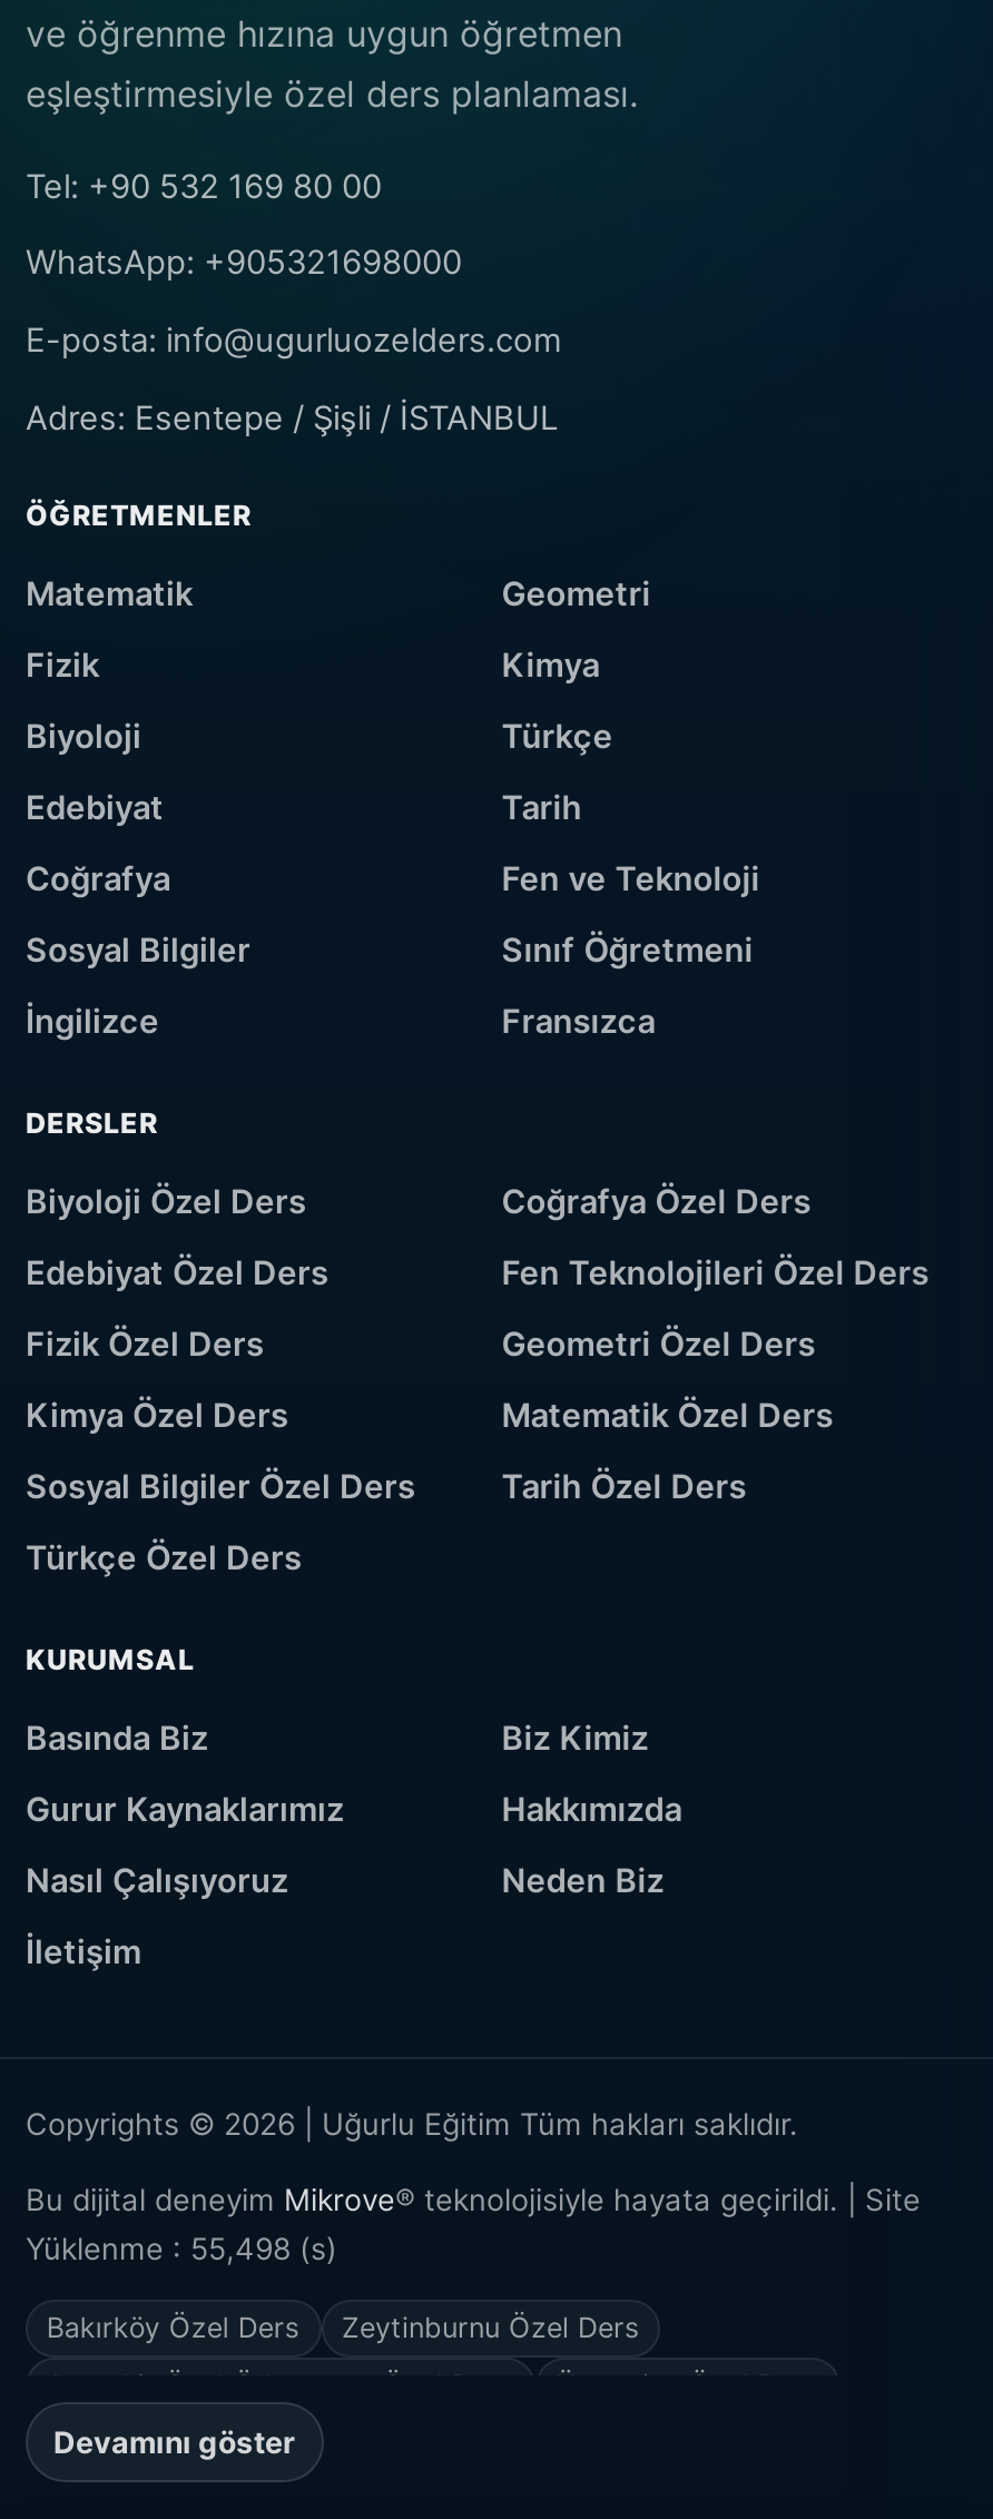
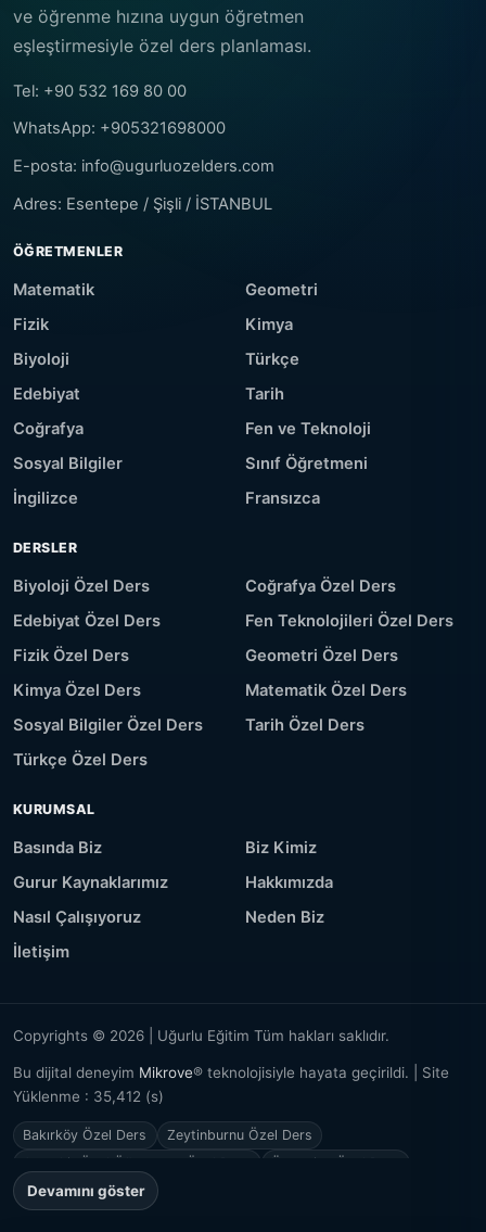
- Yüklenme : 55,498 (s)
+ Yüklenme : 35,412 (s)
